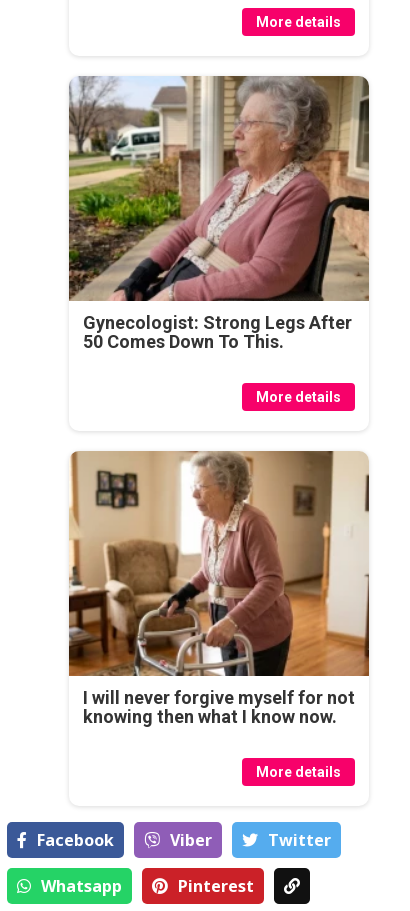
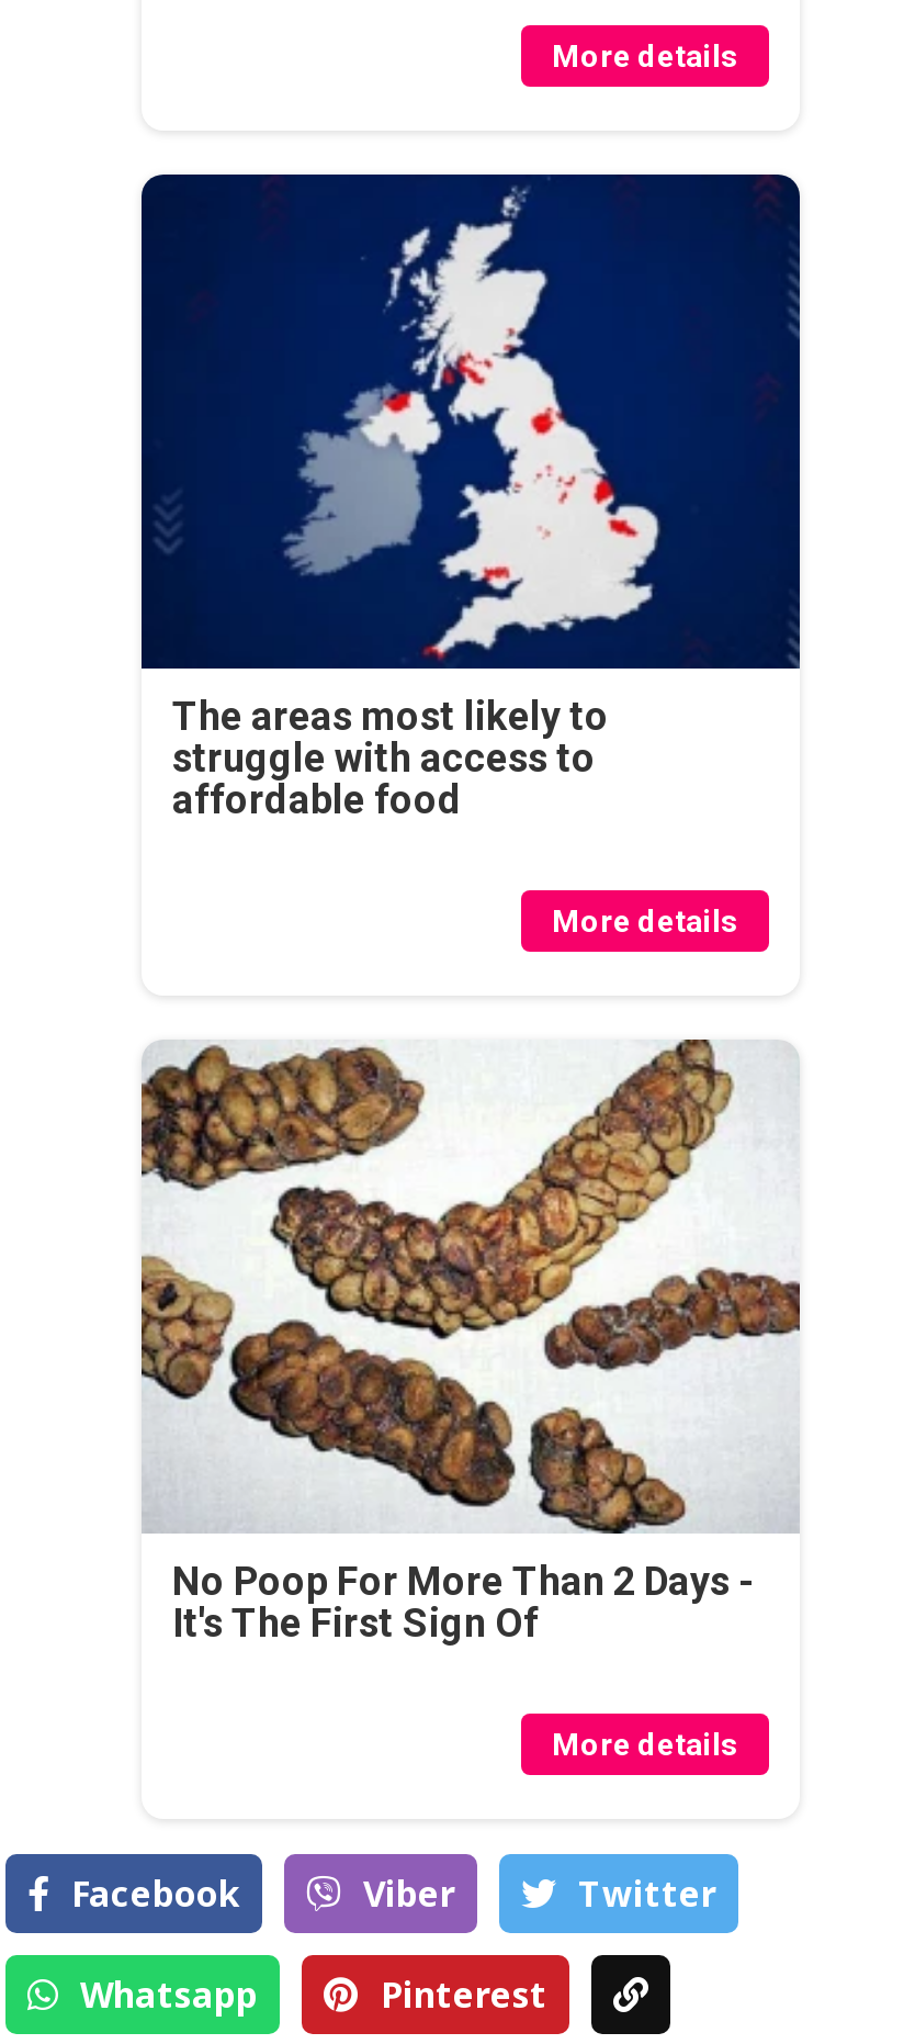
- [image]
- Gynecologist: Strong Legs After
- 50 Comes Down To This.
+ [image]
+ The areas most likely to
+ struggle with access to
+ affordable food

- [image]
- I will never forgive myself for not
- knowing then what I know now.
+ [image]
+ No Poop For More Than 2 Days -
+ It's The First Sign Of
